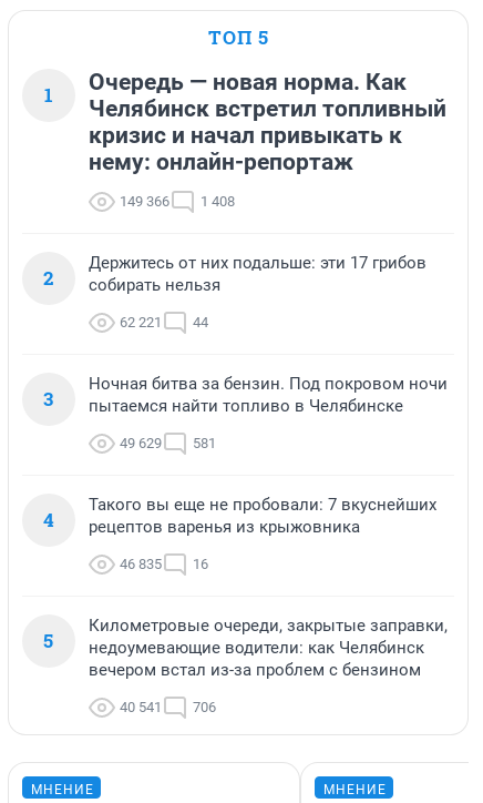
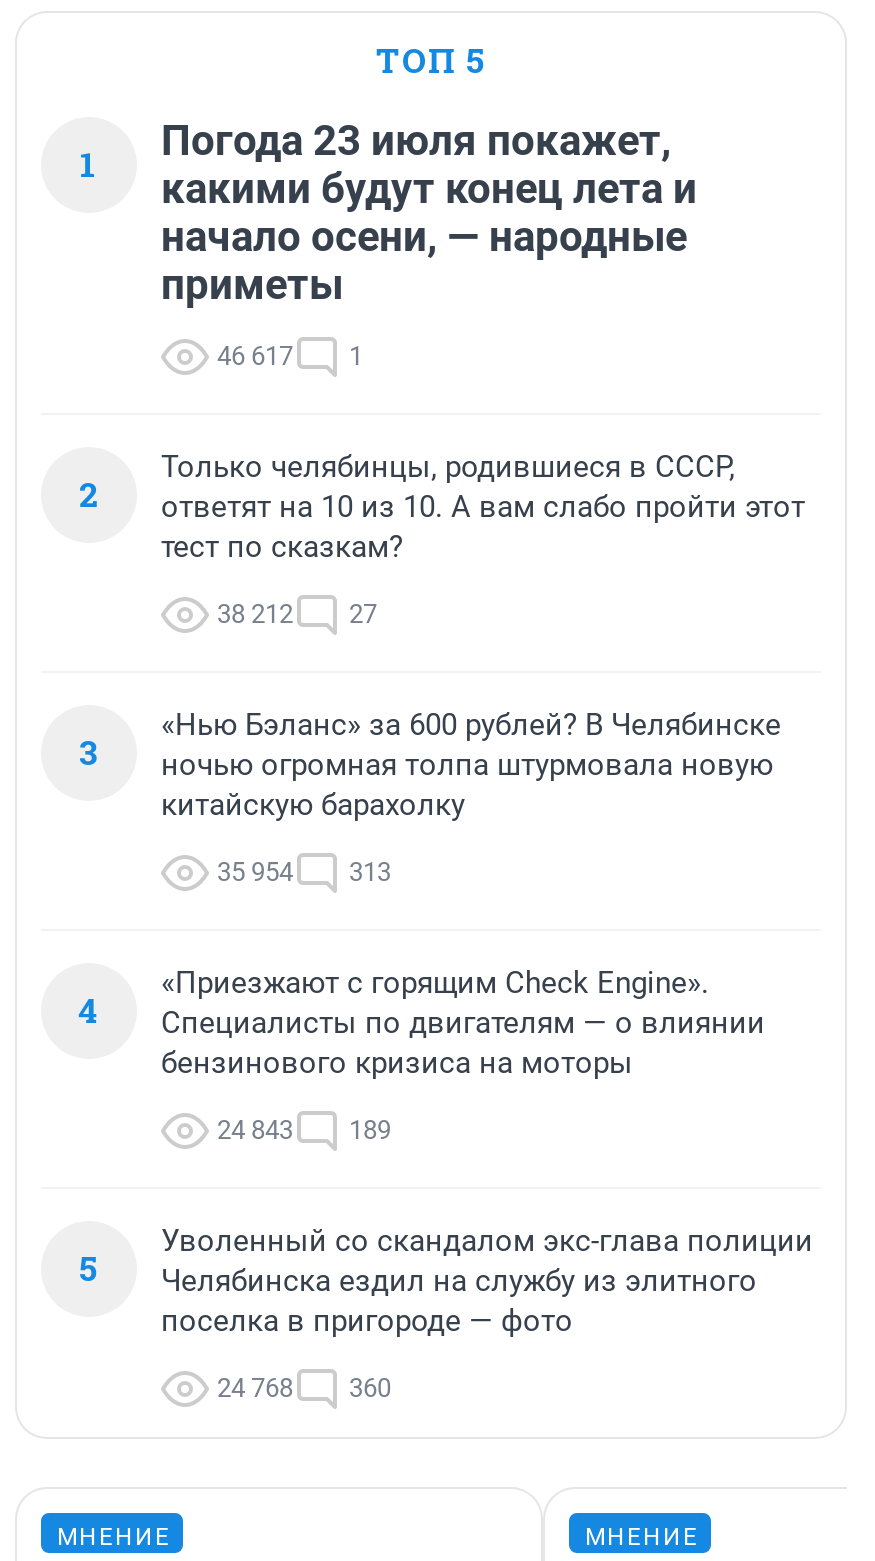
- Очередь — новая норма. Как
- Челябинск встретил топливный
- кризис и начал привыкать к
- нему: онлайн-репортаж
+ Погода 23 июля покажет,
+ какими будут конец лета и
+ начало осени, — народные
+ приметы

- 149 366
- 1 408
+ 46 617
+ 1

- Держитесь от них подальше: эти 17 грибов
- собирать нельзя
+ Только челябинцы, родившиеся в СССР,
+ ответят на 10 из 10. А вам слабо пройти этот
+ тест по сказкам?

- 62 221
- 44
+ 38 212
+ 27

- Ночная битва за бензин. Под покровом ночи
- пытаемся найти топливо в Челябинске
+ «Нью Бэланс» за 600 рублей? В Челябинске
+ ночью огромная толпа штурмовала новую
+ китайскую барахолку

- 49 629
- 581
+ 35 954
+ 313

- Такого вы еще не пробовали: 7 вкуснейших
- рецептов варенья из крыжовника
+ «Приезжают с горящим Check Engine».
+ Специалисты по двигателям — о влиянии
+ бензинового кризиса на моторы

- 46 835
- 16
+ 24 843
+ 189

- Километровые очереди, закрытые заправки,
- недоумевающие водители: как Челябинск
- вечером встал из-за проблем с бензином
+ Уволенный со скандалом экс-глава полиции
+ Челябинска ездил на службу из элитного
+ поселка в пригороде — фото

- 40 541
- 706
+ 24 768
+ 360
